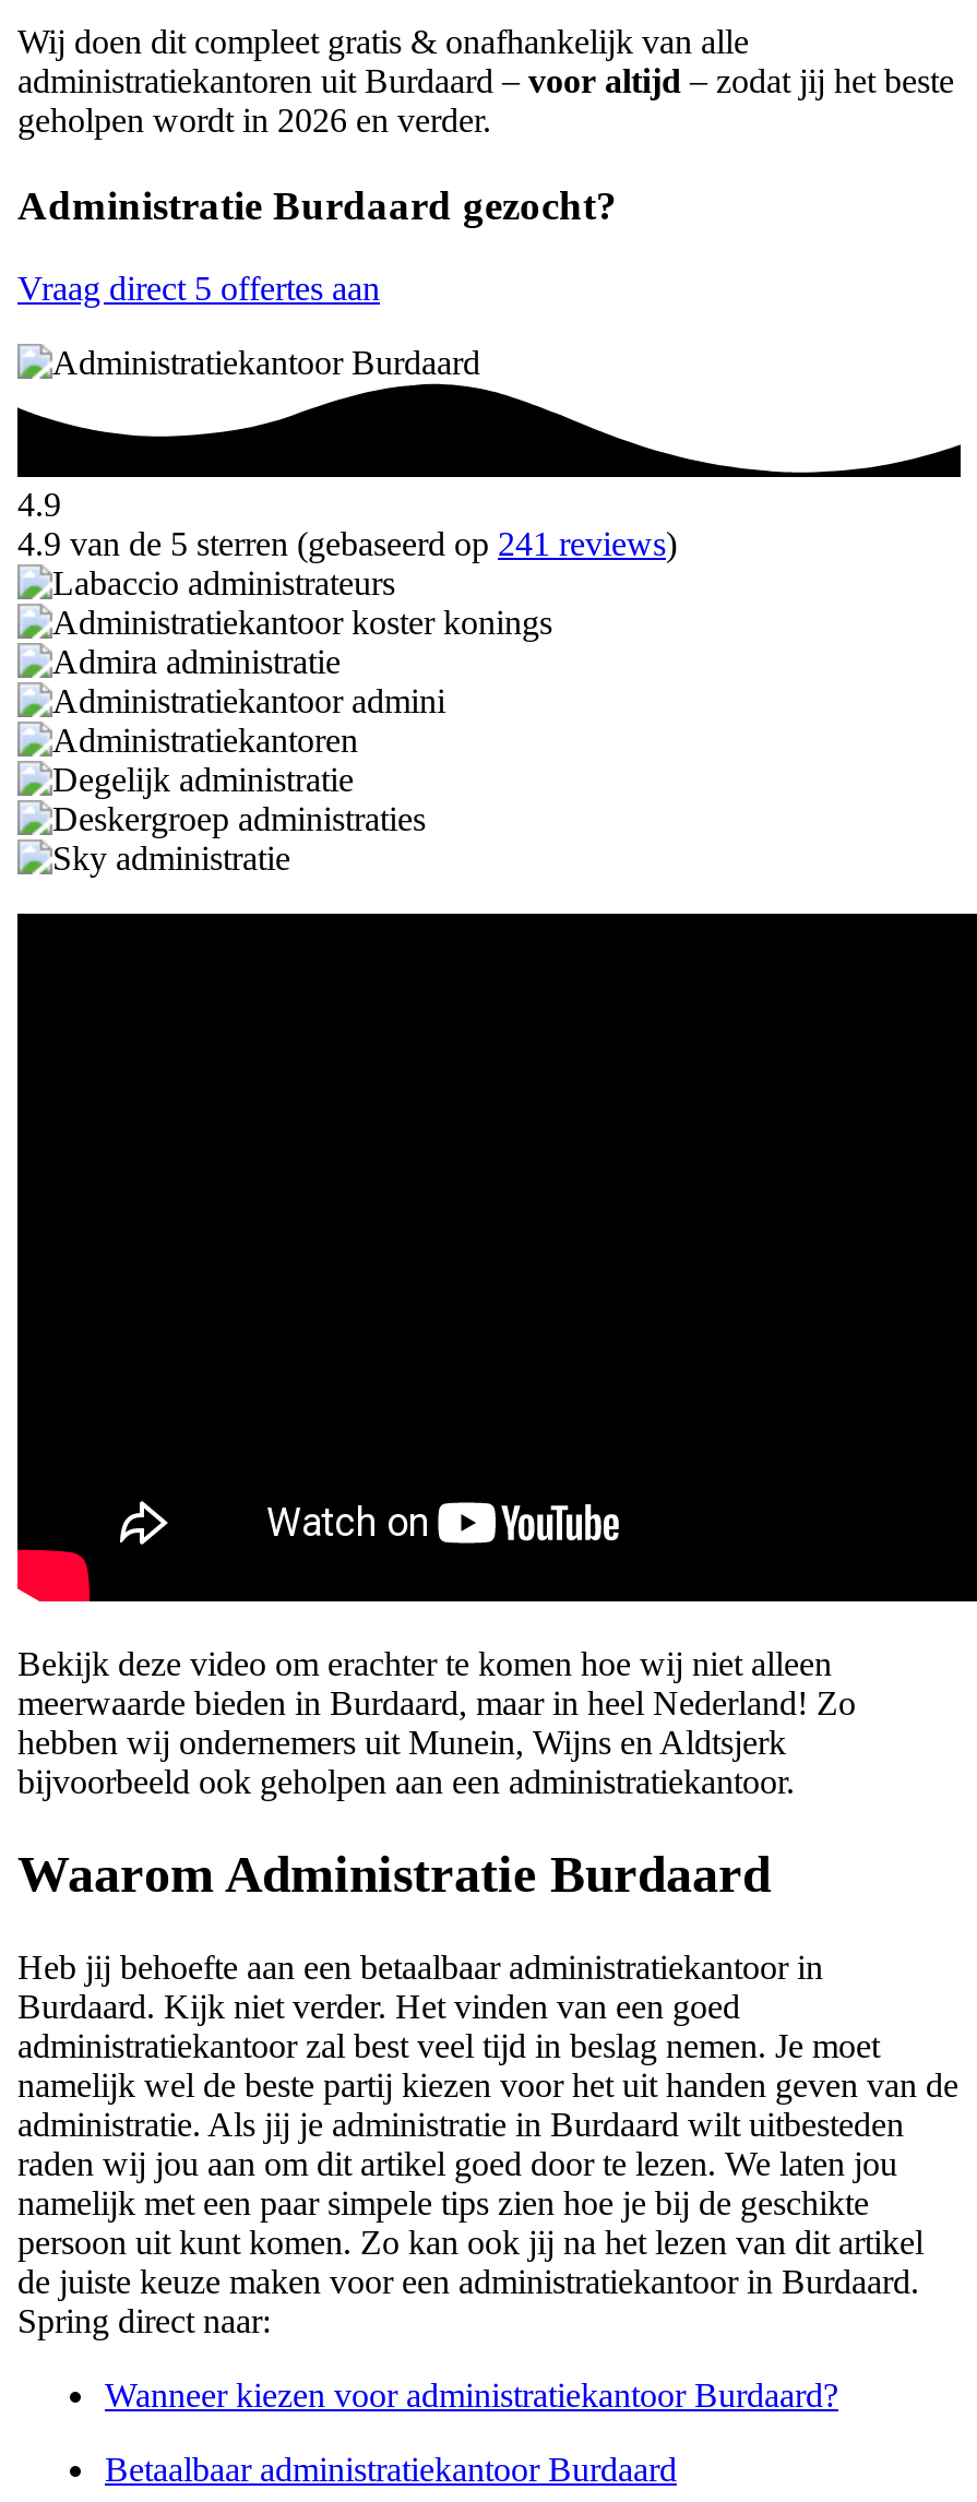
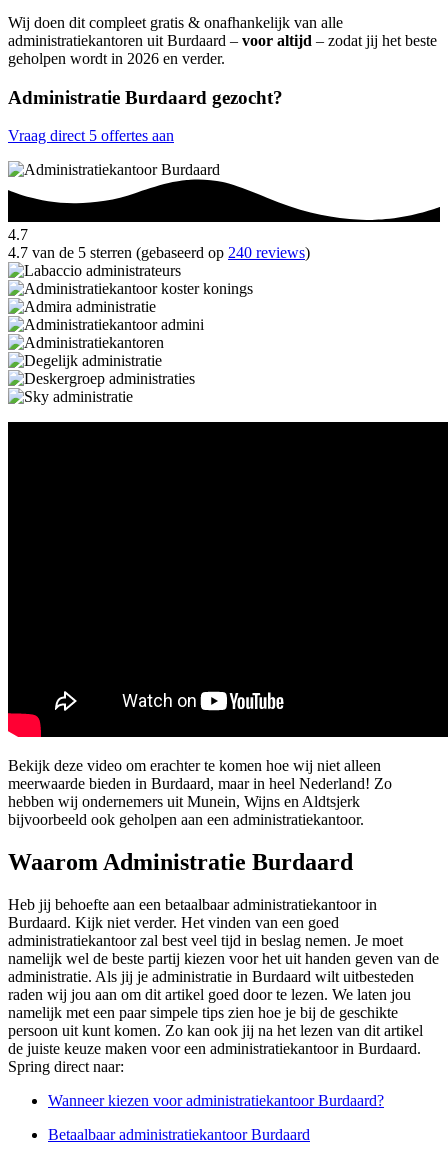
- 4.9
+ 4.7

- 4.9 van de 5 sterren (gebaseerd op 241 reviews)
+ 4.7 van de 5 sterren (gebaseerd op 240 reviews)
